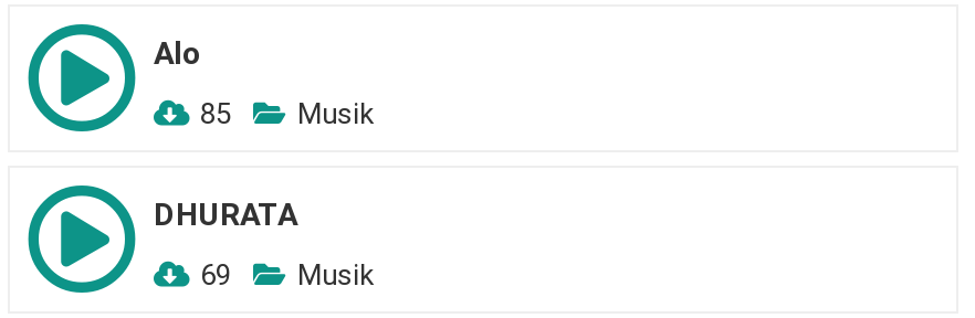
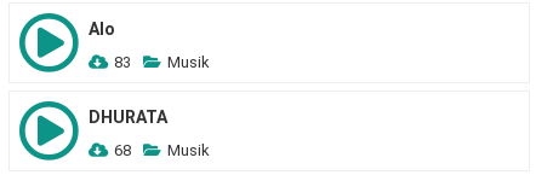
- 85 Musik
+ 83 Musik

- 69 Musik
+ 68 Musik
